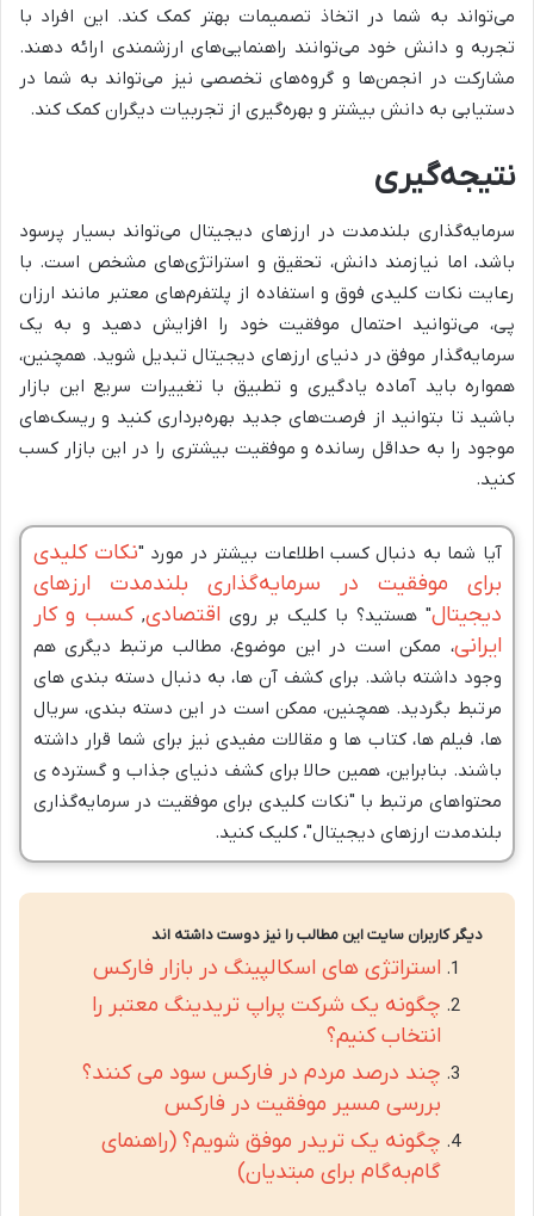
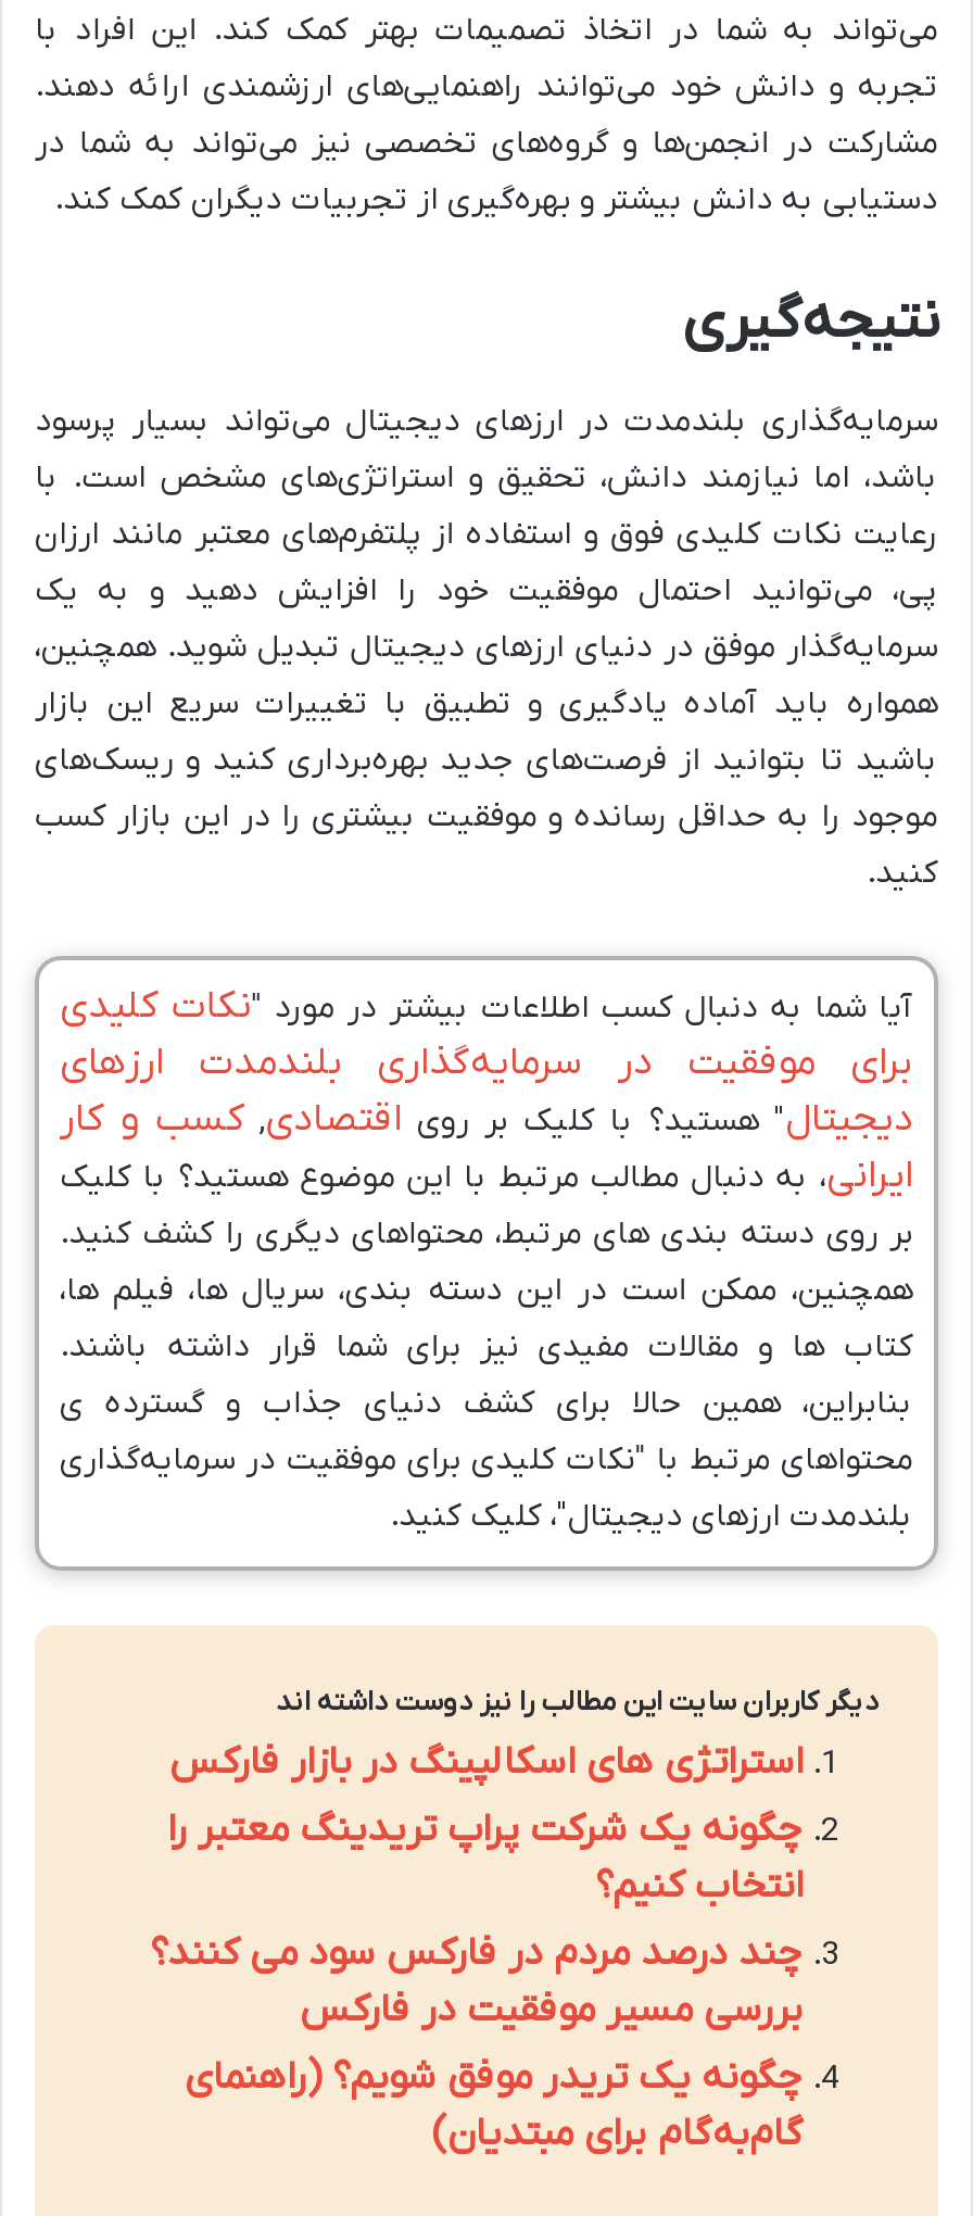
- ایرانی ، ممکن است در این موضوع، مطالب مرتبط دیگری هم
- وجود داشته باشد. برای کشف آن ها، به دنبال دسته بندی های
- مرتبط بگردید. همچنین، ممکن است در این دسته بندی، سریال
- ها، فیلم ها، کتاب ها و مقالات مفیدی نیز برای شما قرار داشته
- باشند. بنابراین، همین حالا برای کشف دنیای جذاب و گسترده ی
+ ایرانی ، به دنبال مطالب مرتبط با این موضوع هستید؟ با کلیک
+ بر روی دسته بندی های مرتبط، محتواهای دیگری را کشف کنید.
+ همچنین، ممکن است در این دسته بندی، سریال ها، فیلم ها،
+ کتاب ها و مقالات مفیدی نیز برای شما قرار داشته باشند.
+ بنابراین، همین حالا برای کشف دنیای جذاب و گسترده ی
